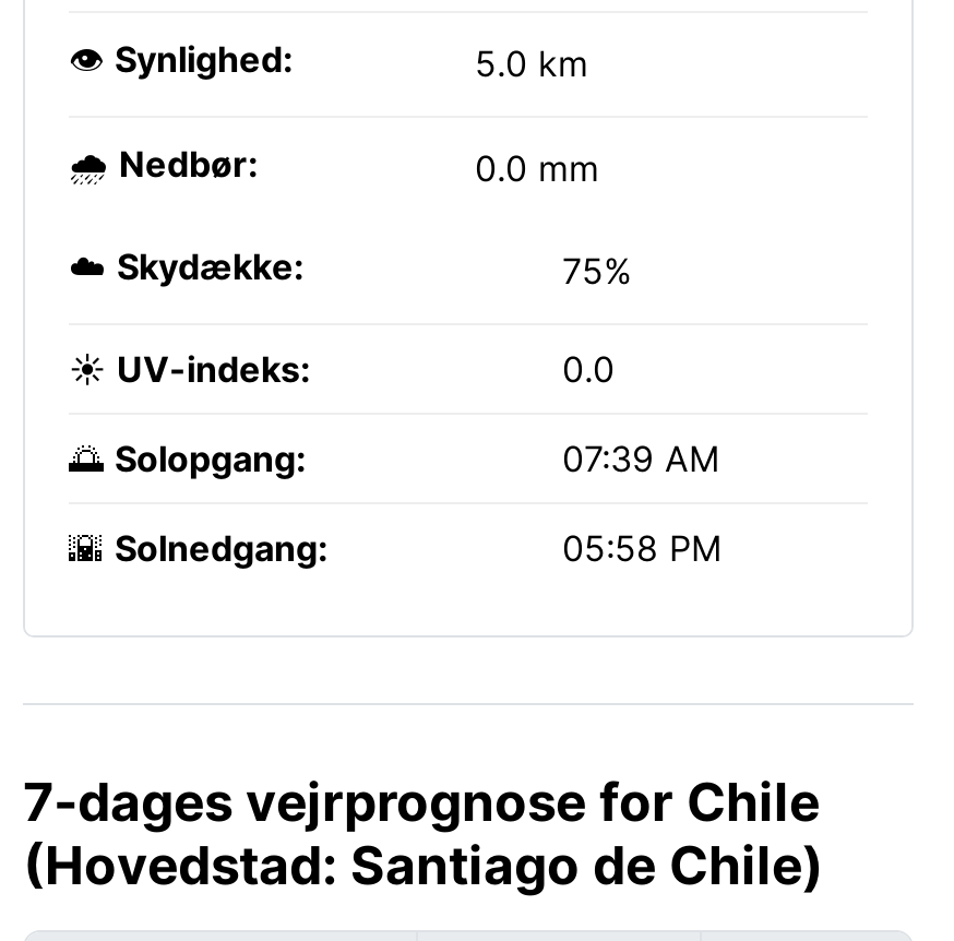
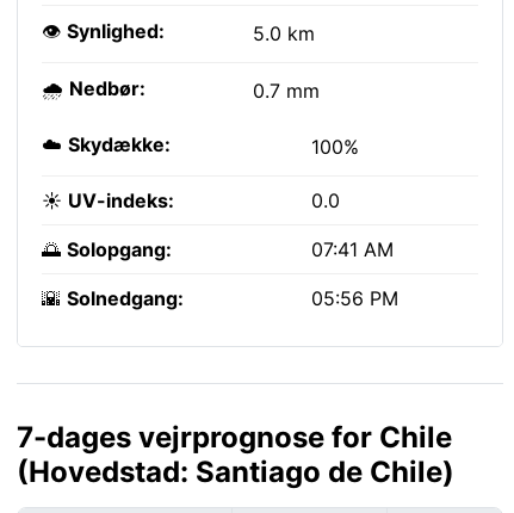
- 0.0 mm
+ 0.7 mm

- 75%
+ 100%

- 07:39 AM
+ 07:41 AM

- 05:58 PM
+ 05:56 PM
